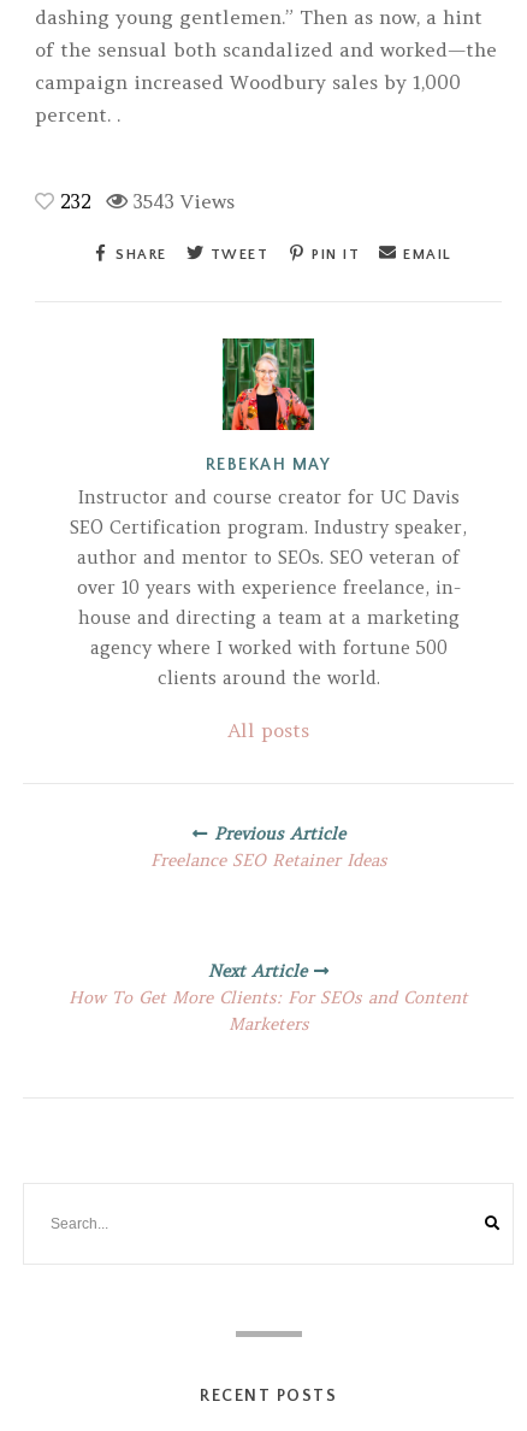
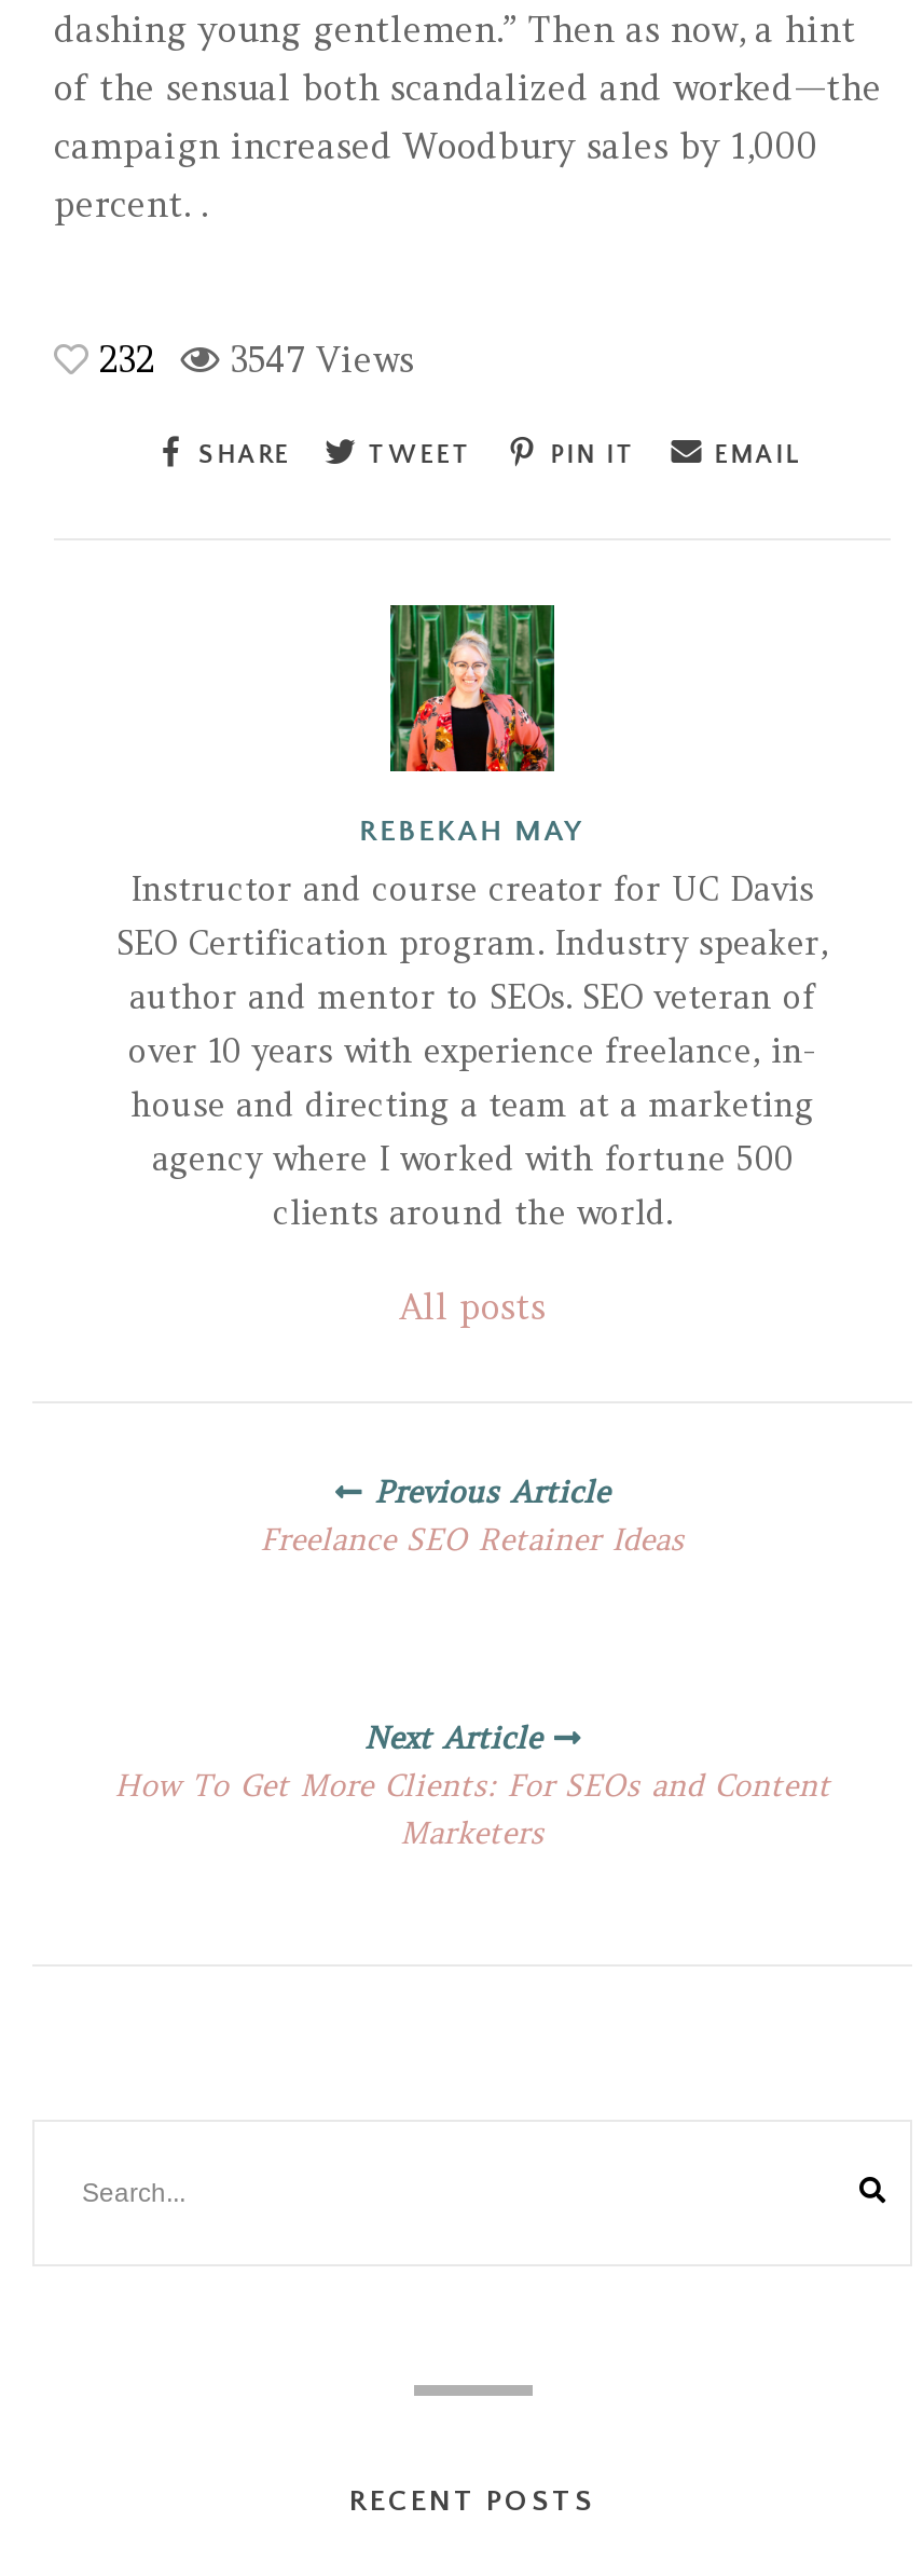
- 232 3543 Views
+ 232 3547 Views
